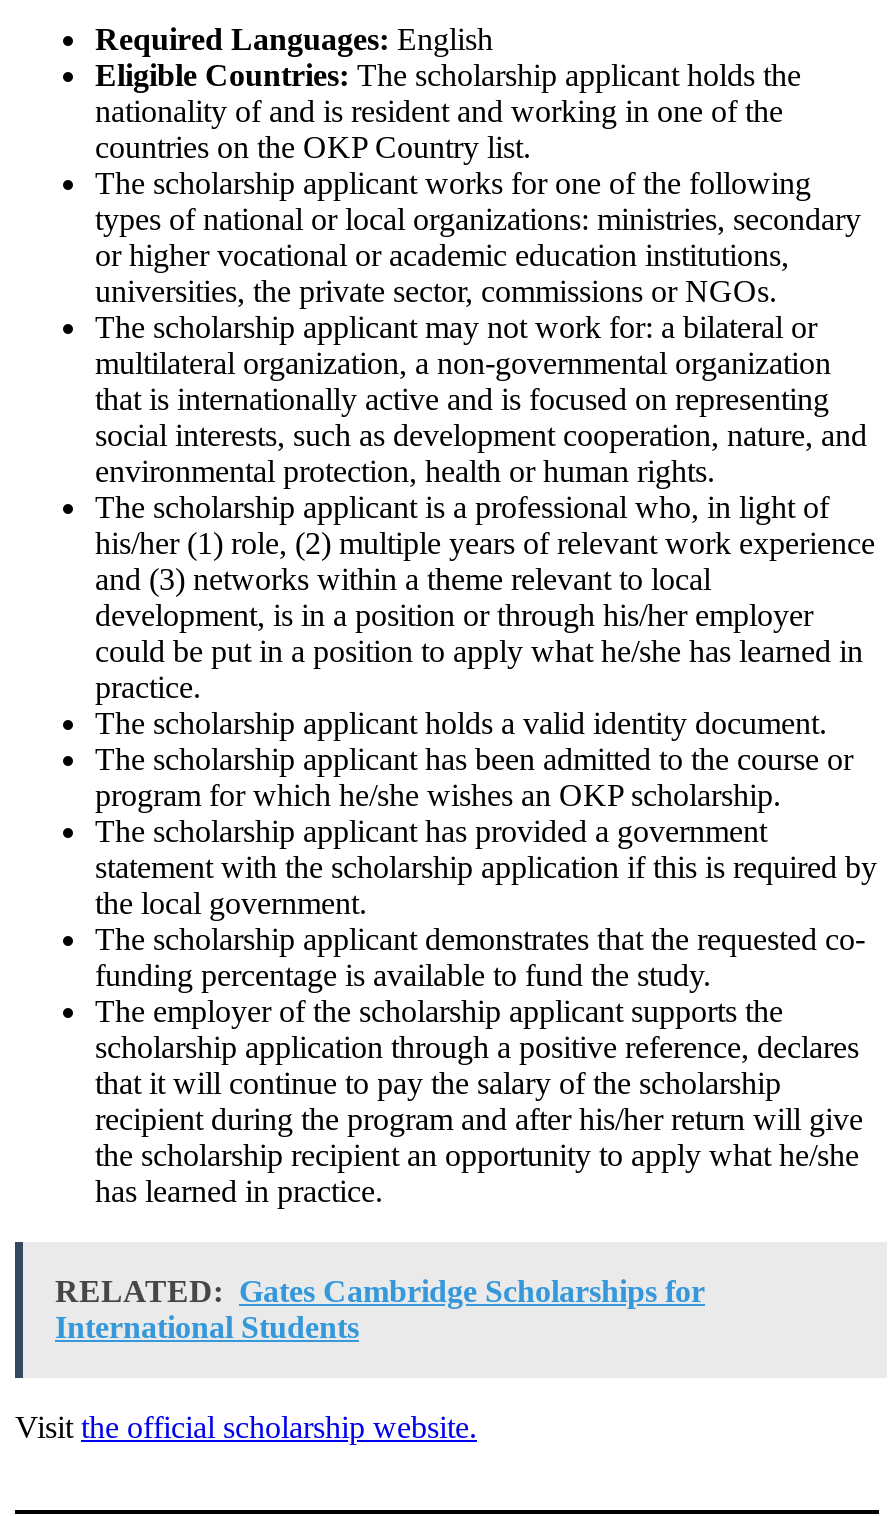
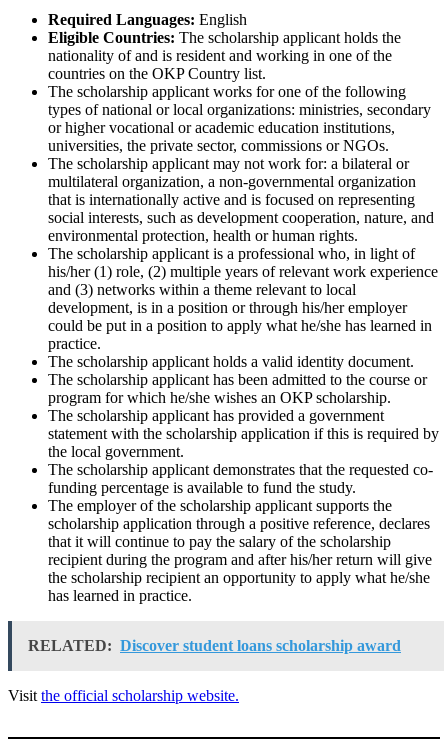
- RELATED: Gates Cambridge Scholarships for
- International Students
+ RELATED: Discover student loans scholarship award
